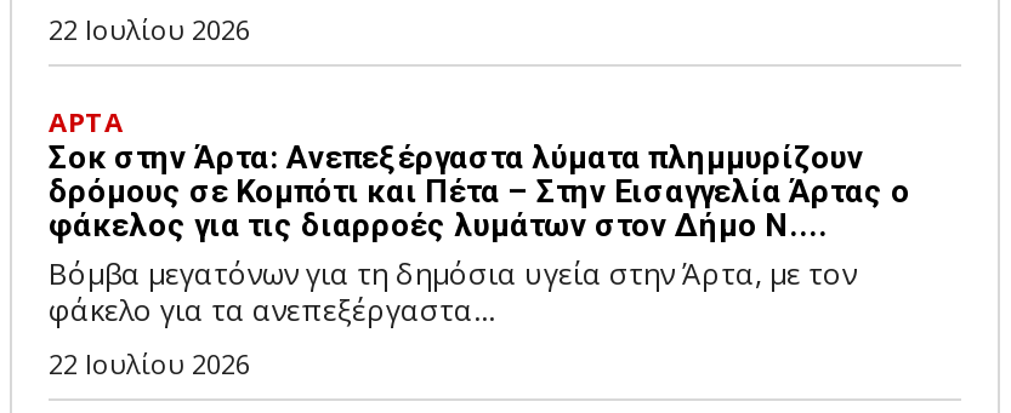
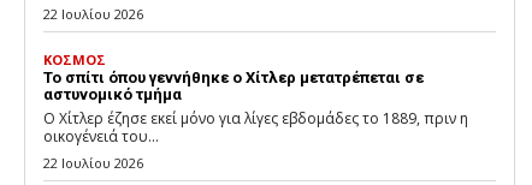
- ΑΡΤΑ
- Σοκ στην Άρτα: Ανεπεξέργαστα λύματα πλημμυρίζουν
- δρόμους σε Κομπότι και Πέτα – Στην Εισαγγελία Άρτας ο
- φάκελος για τις διαρροές λυμάτων στον Δήμο Ν....
- Βόμβα μεγατόνων για τη δημόσια υγεία στην Άρτα, με τον
- φάκελο για τα ανεπεξέργαστα...
+ ΚΟΣΜΟΣ
+ Το σπίτι όπου γεννήθηκε ο Χίτλερ μετατρέπεται σε
+ αστυνομικό τμήμα
+ O Χίτλερ έζησε εκεί μόνο για λίγες εβδομάδες το 1889, πριν η
+ οικογένειά του...
